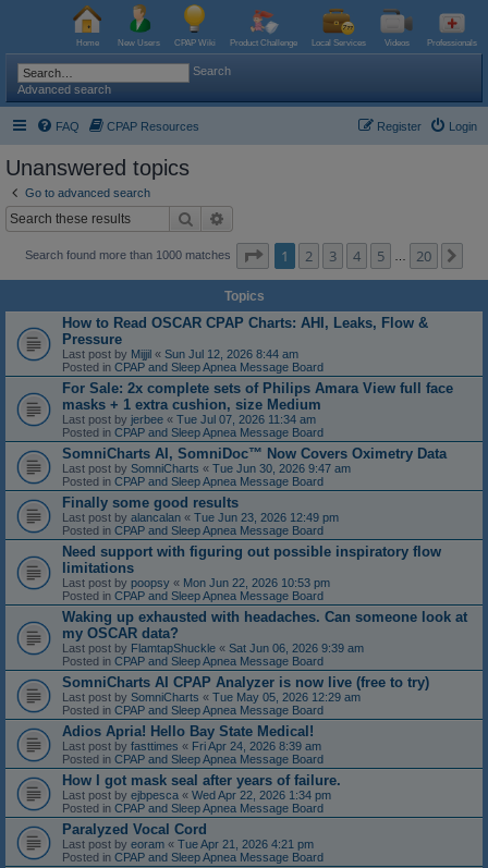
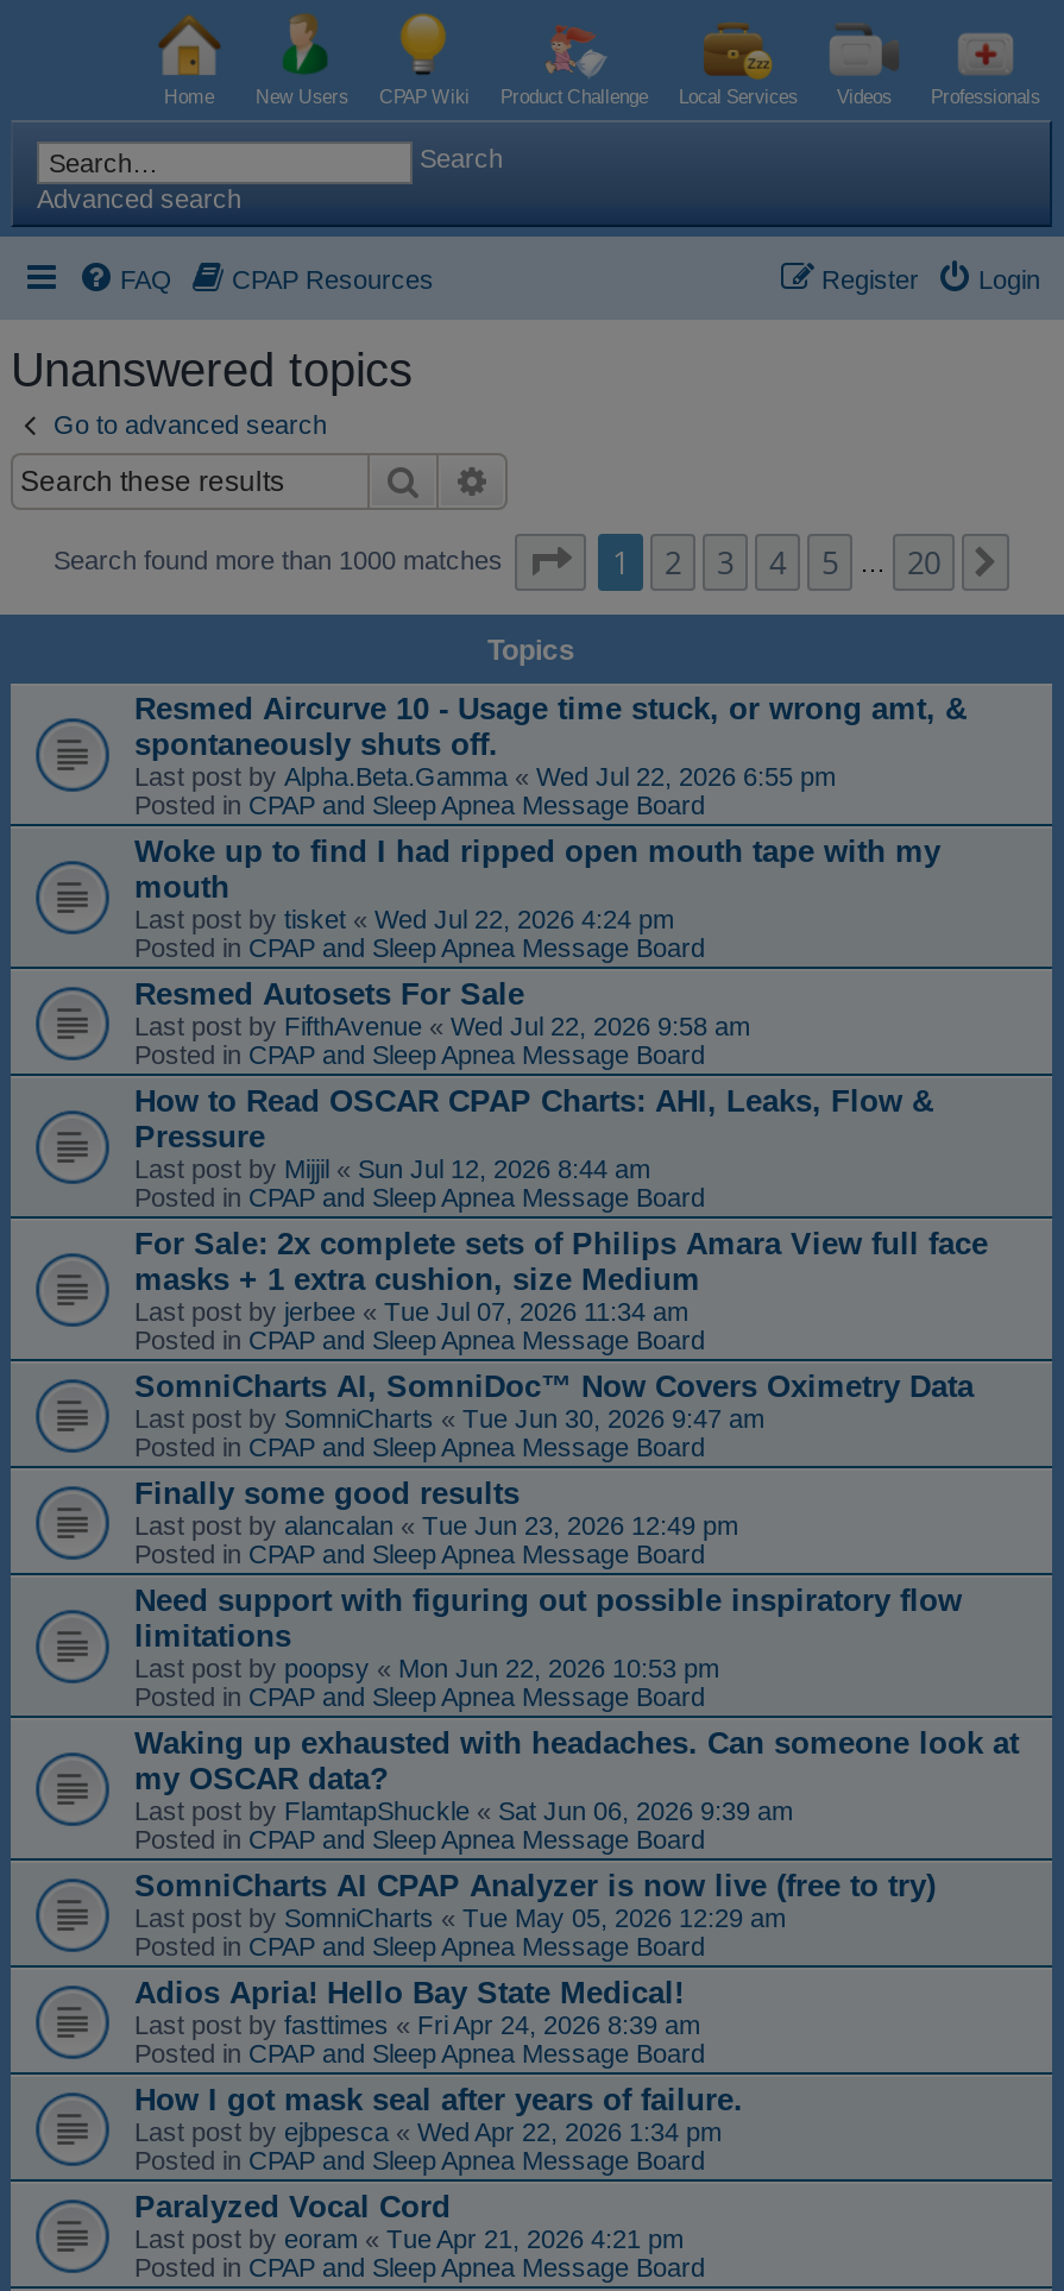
+ Resmed Aircurve 10 - Usage time stuck, or wrong amt, &
+ spontaneously shuts off.
+ Last post by Alpha.Beta.Gamma «Wed Jul 22, 2026 6:55 pm
+ Posted in CPAP and Sleep Apnea Message Board
+ Woke up to find I had ripped open mouth tape with my
+ mouth
+ Last post by tisket «Wed Jul 22, 2026 4:24 pm
+ Posted in CPAP and Sleep Apnea Message Board
+ Resmed Autosets For Sale
+ Last post by FifthAvenue «Wed Jul 22, 2026 9:58 am
+ Posted in CPAP and Sleep Apnea Message Board
